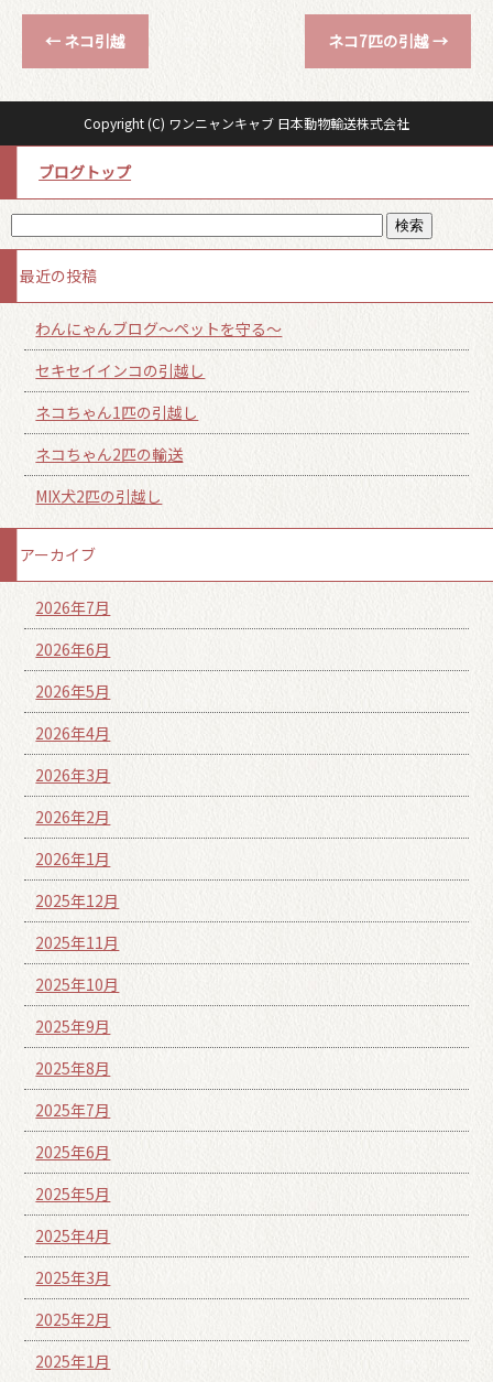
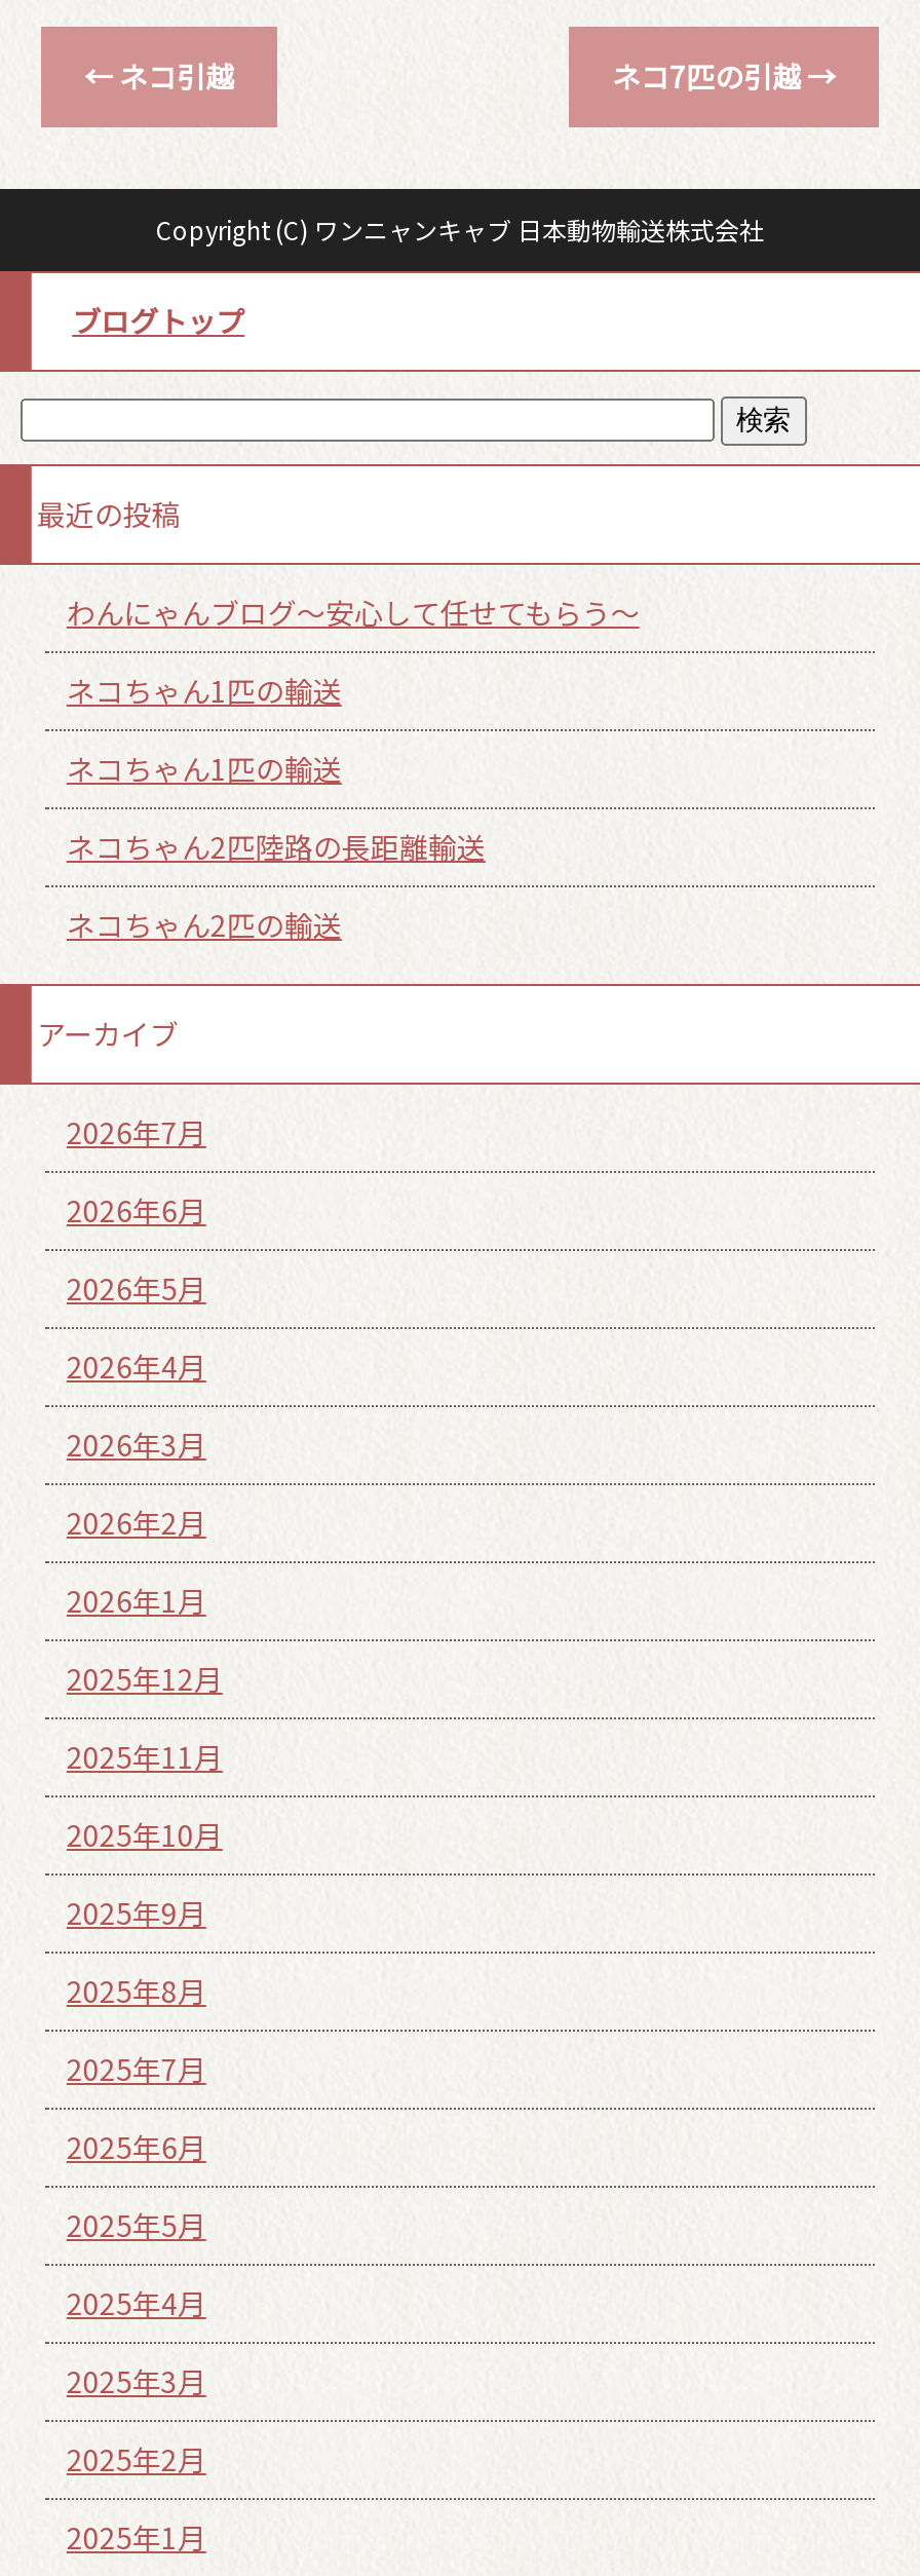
- わんにゃんブログ～ペットを守る～
- セキセイインコの引越し
- ネコちゃん1匹の引越し
+ わんにゃんブログ～安心して任せてもらう～
+ ネコちゃん1匹の輸送
+ ネコちゃん1匹の輸送
+ ネコちゃん2匹陸路の長距離輸送

moved down: ネコちゃん2匹の輸送

- MIX犬2匹の引越し
